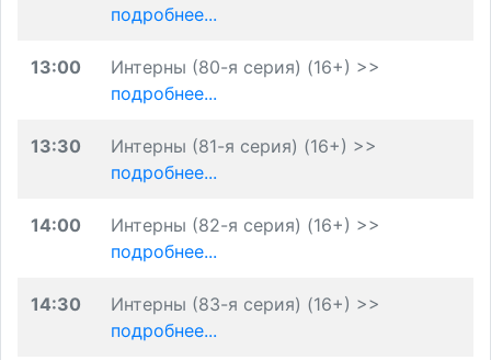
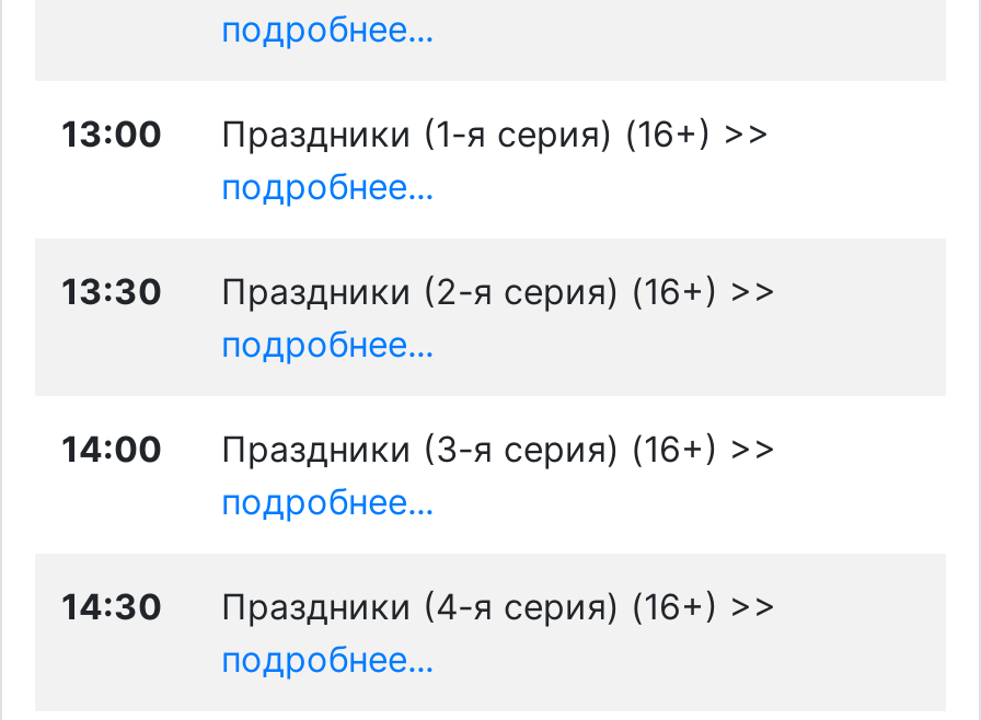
- Интерны (80-я серия) (16+) >>
+ Праздники (1-я серия) (16+) >>

- Интерны (81-я серия) (16+) >>
+ Праздники (2-я серия) (16+) >>

- Интерны (82-я серия) (16+) >>
+ Праздники (3-я серия) (16+) >>

- Интерны (83-я серия) (16+) >>
+ Праздники (4-я серия) (16+) >>
